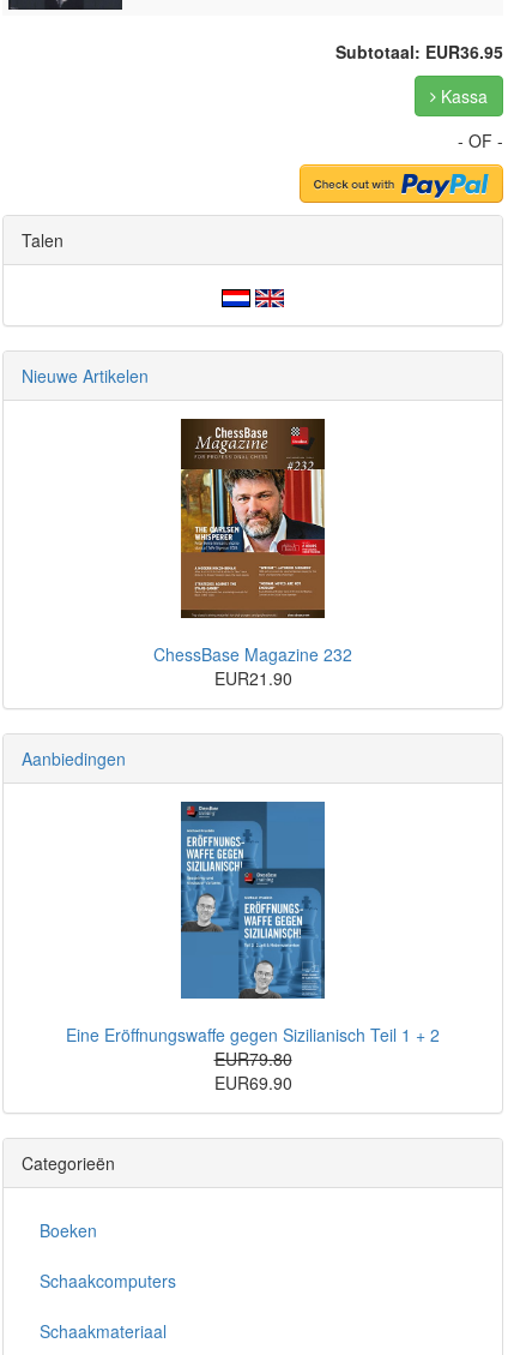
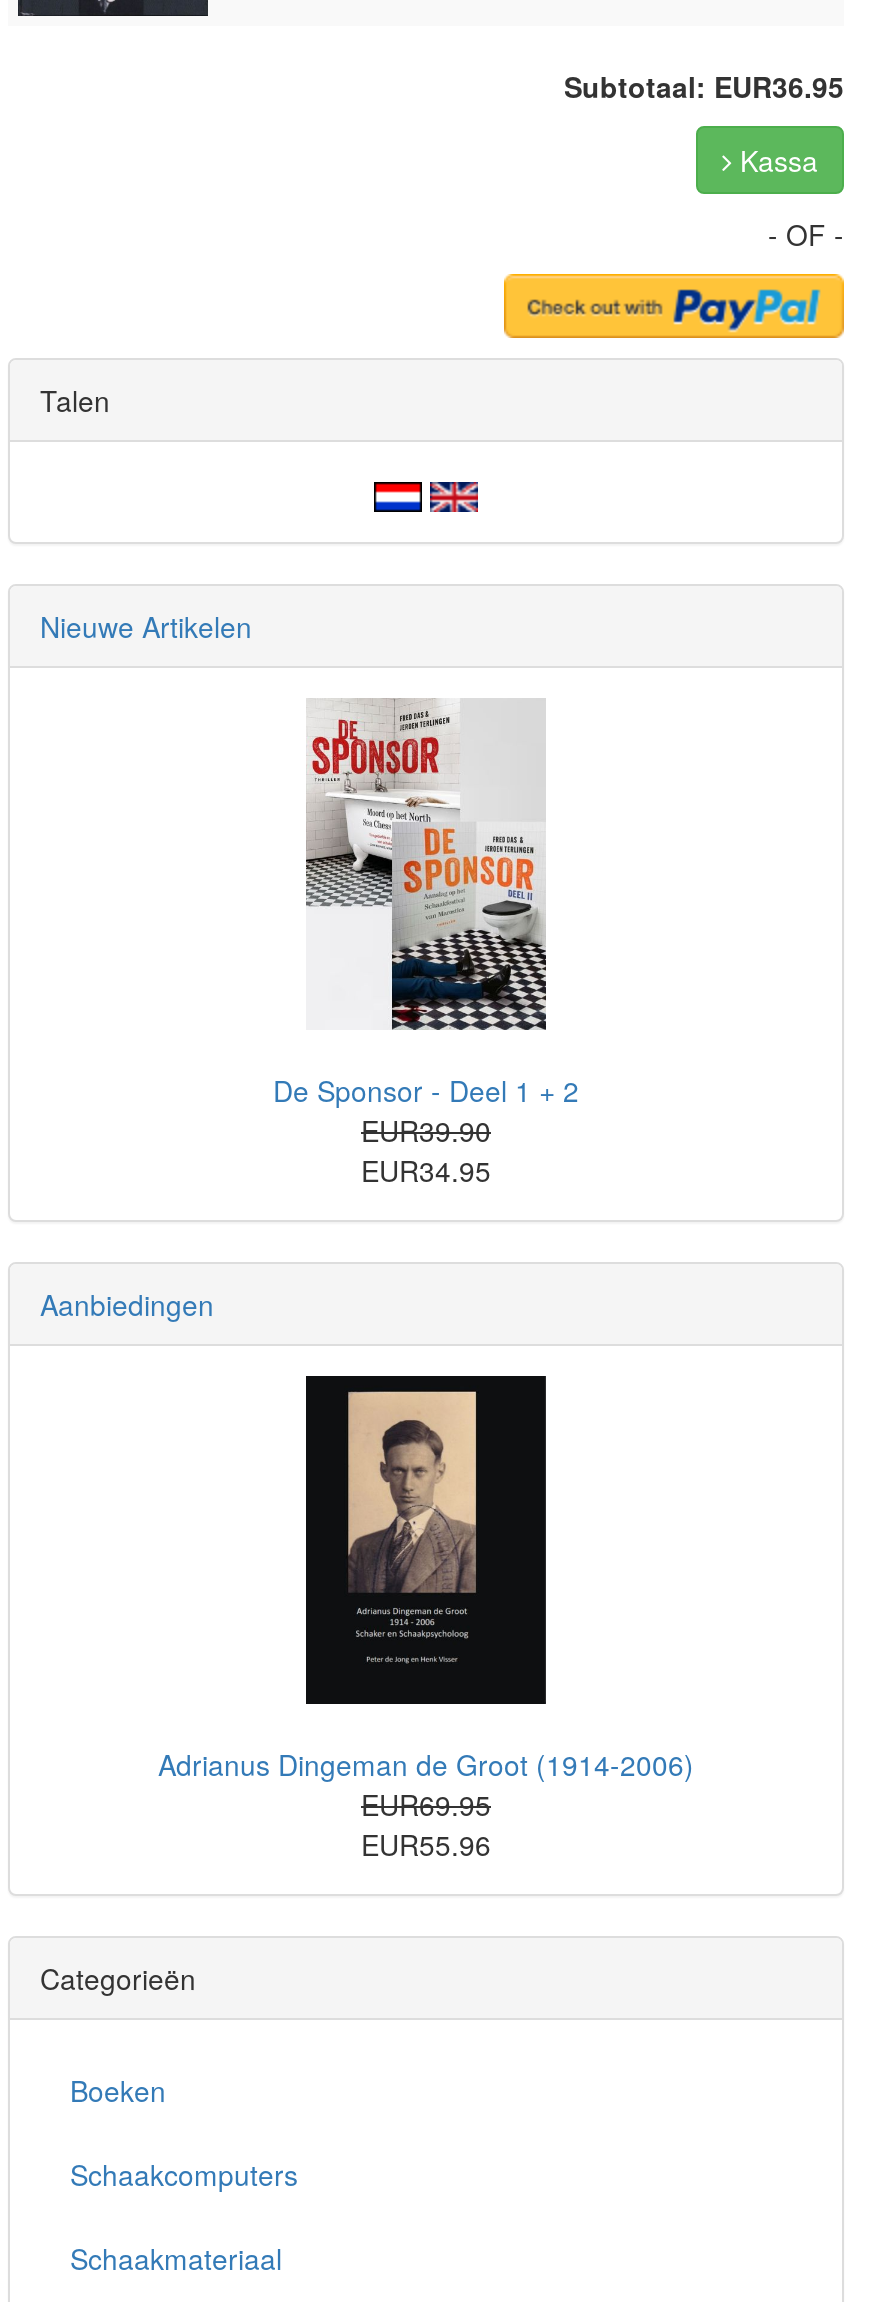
- [image]
- ChessBase Magazine 232
- EUR21.90
+ [image]
+ De Sponsor - Deel 1 + 2
+ EUR39.90
+ EUR34.95

- [image]
- Eine Eröffnungswaffe gegen Sizilianisch Teil 1 + 2
- EUR79.80
- EUR69.90
+ [image]
+ Adrianus Dingeman de Groot (1914-2006)
+ EUR69.95
+ EUR55.96
